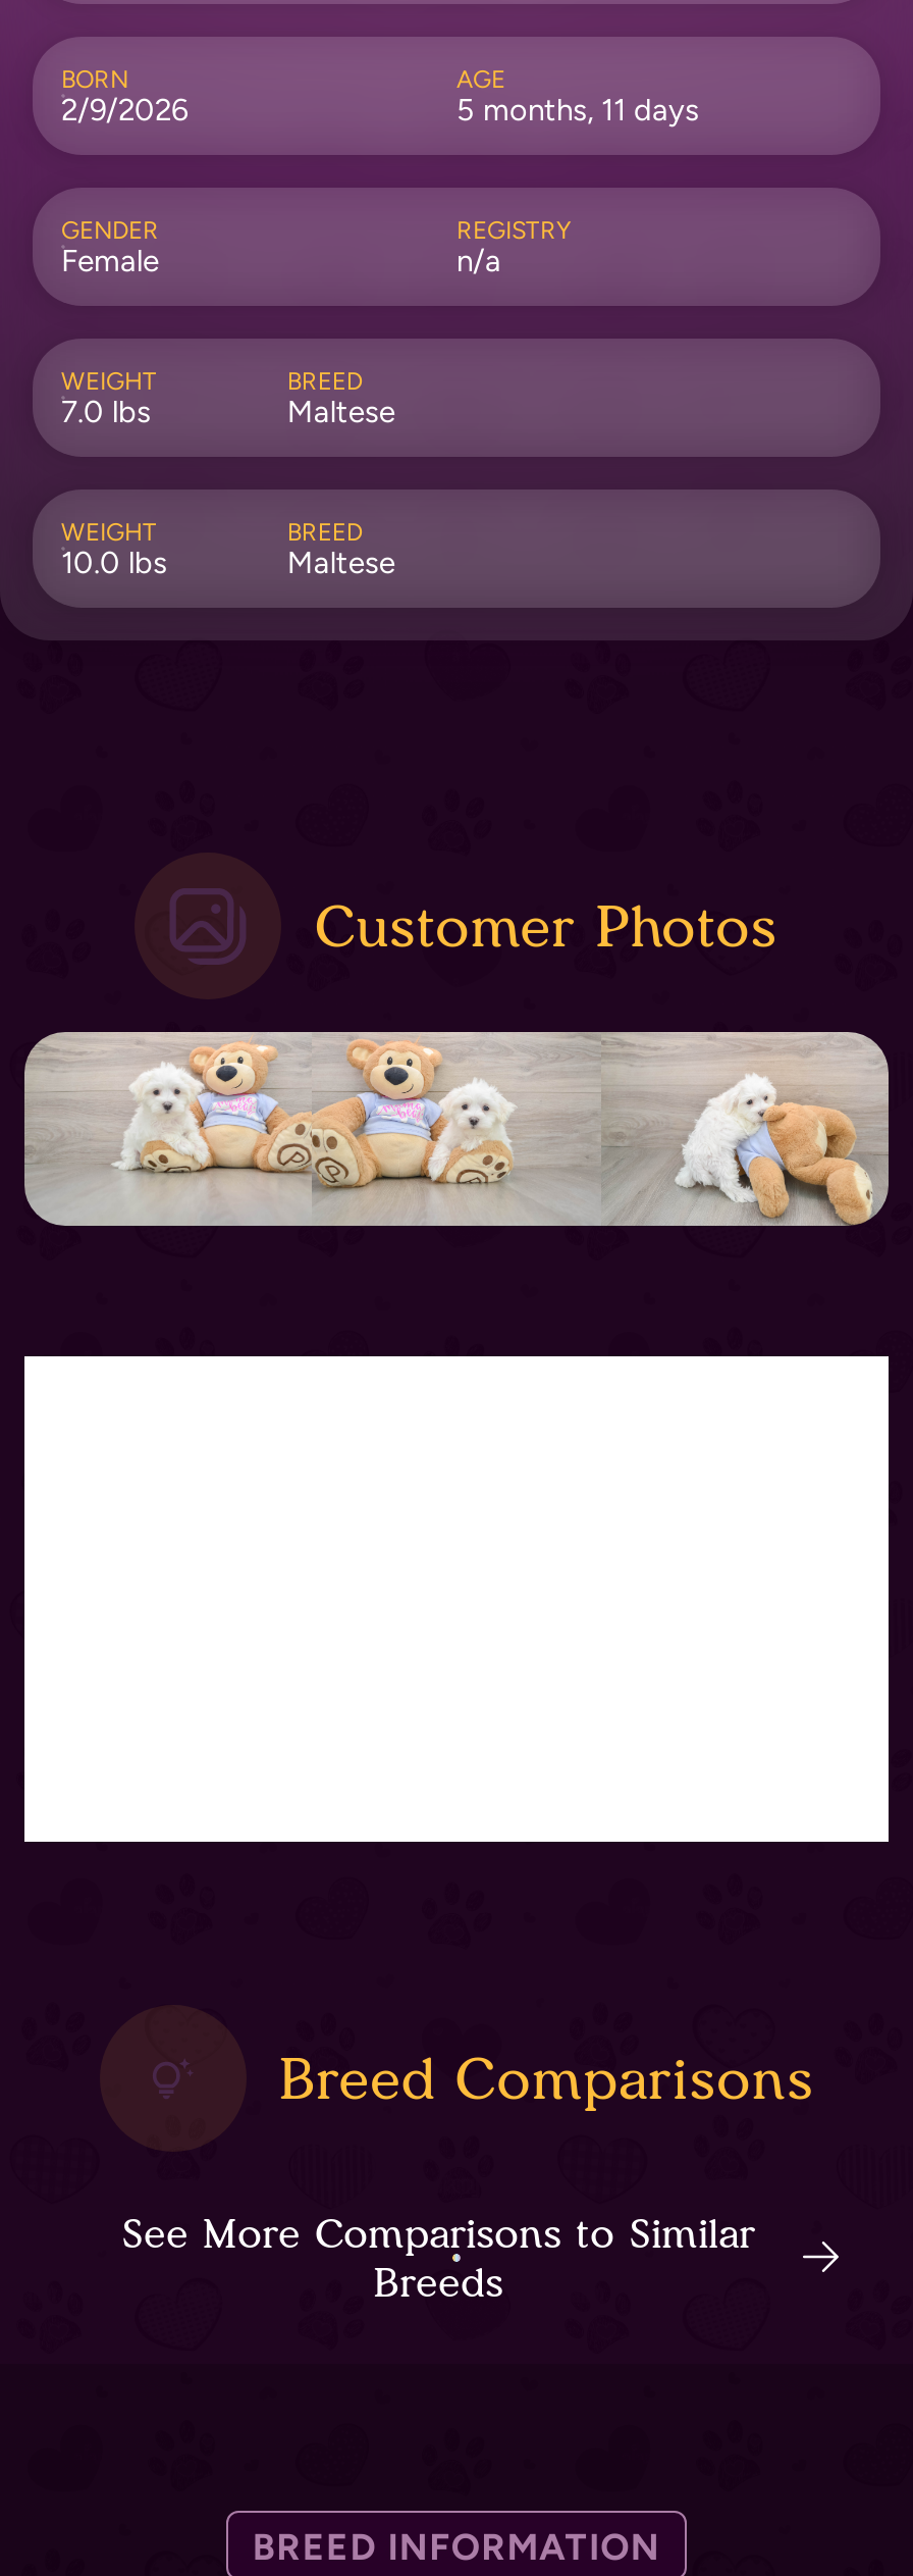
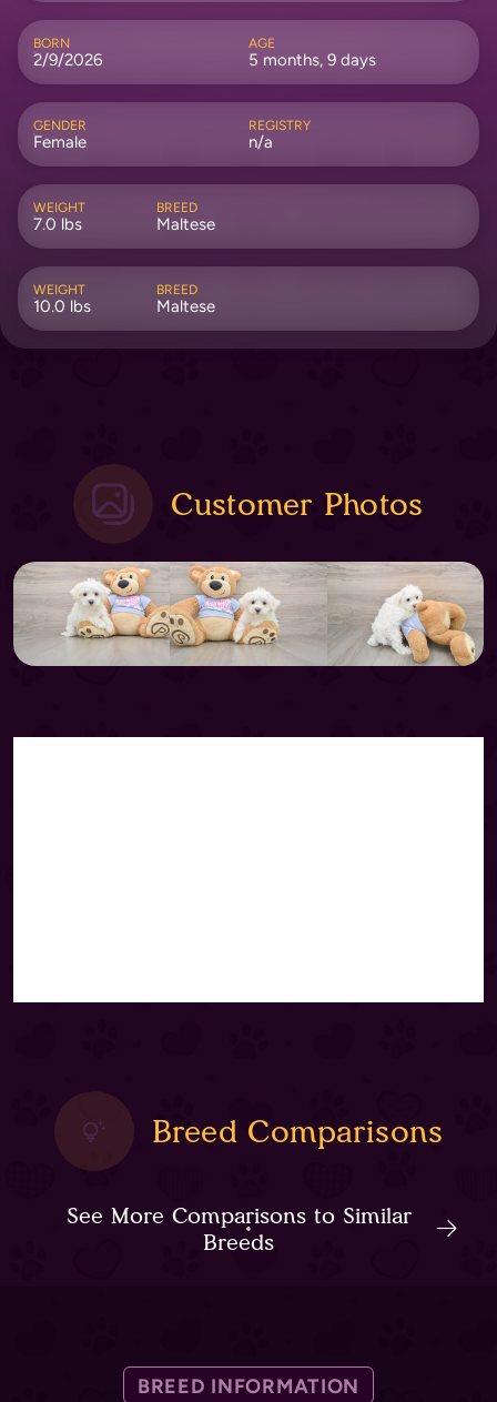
- 5 months, 11 days
+ 5 months, 9 days
